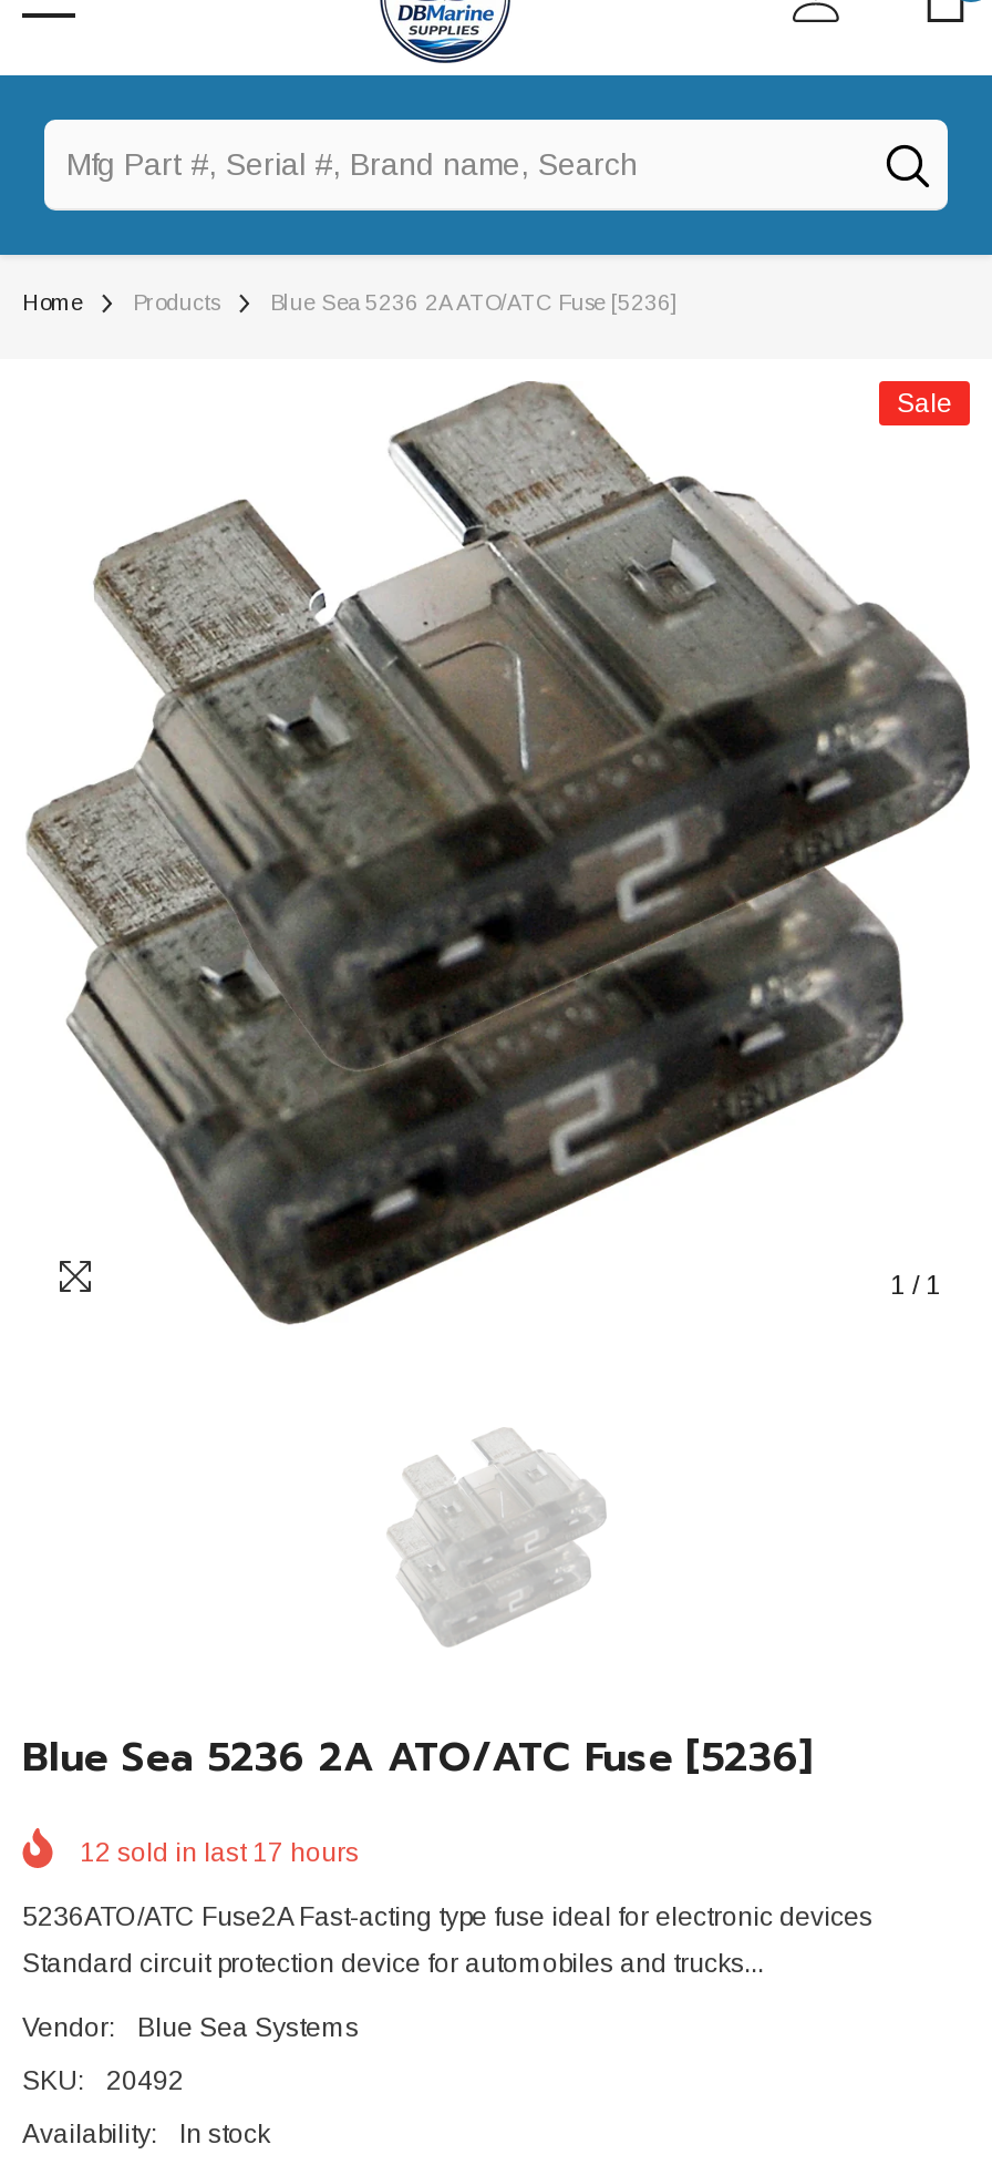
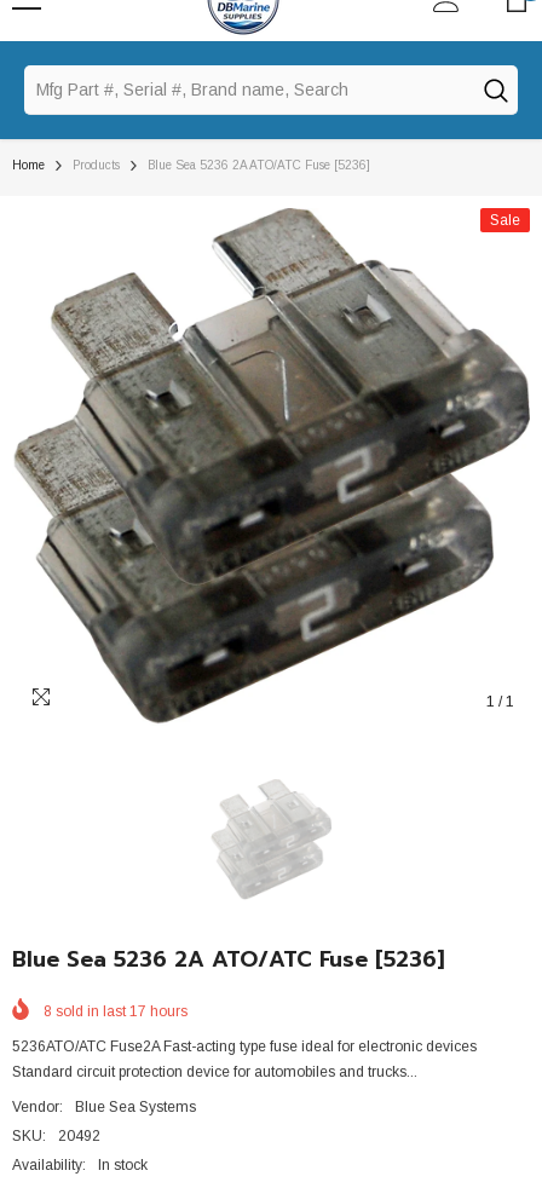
- 12 sold in last 17 hours
+ 8 sold in last 17 hours
